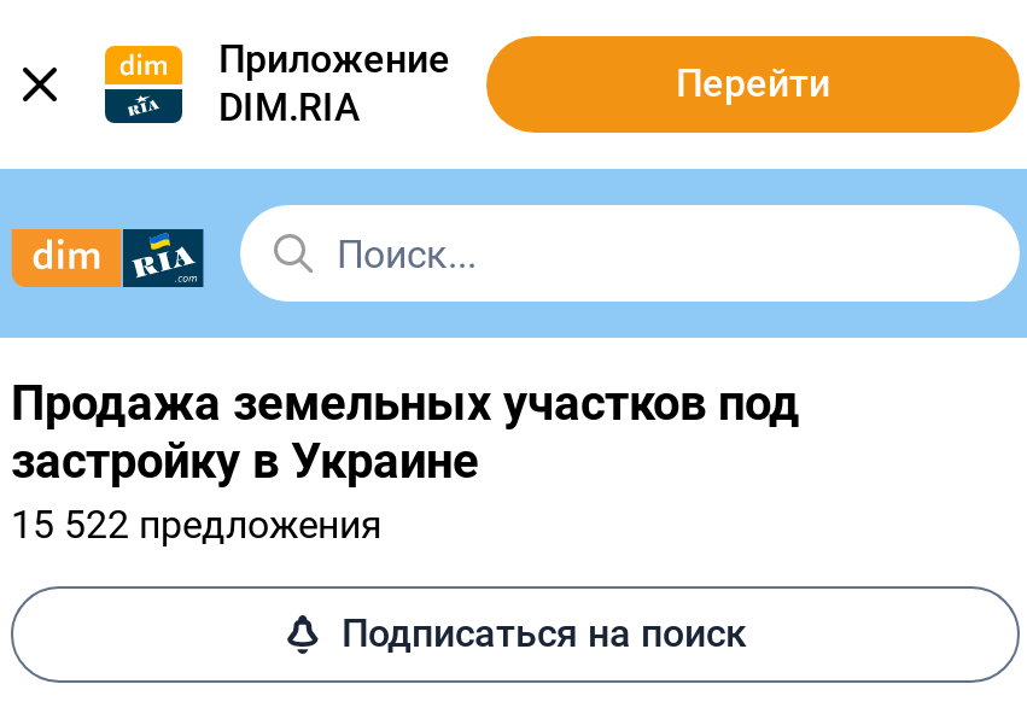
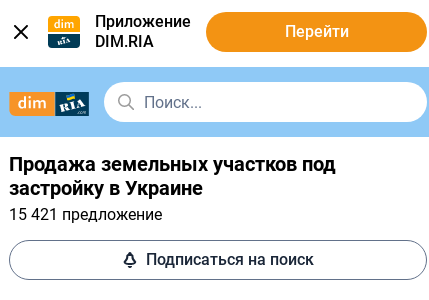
- 15 522 предложения
+ 15 421 предложение
